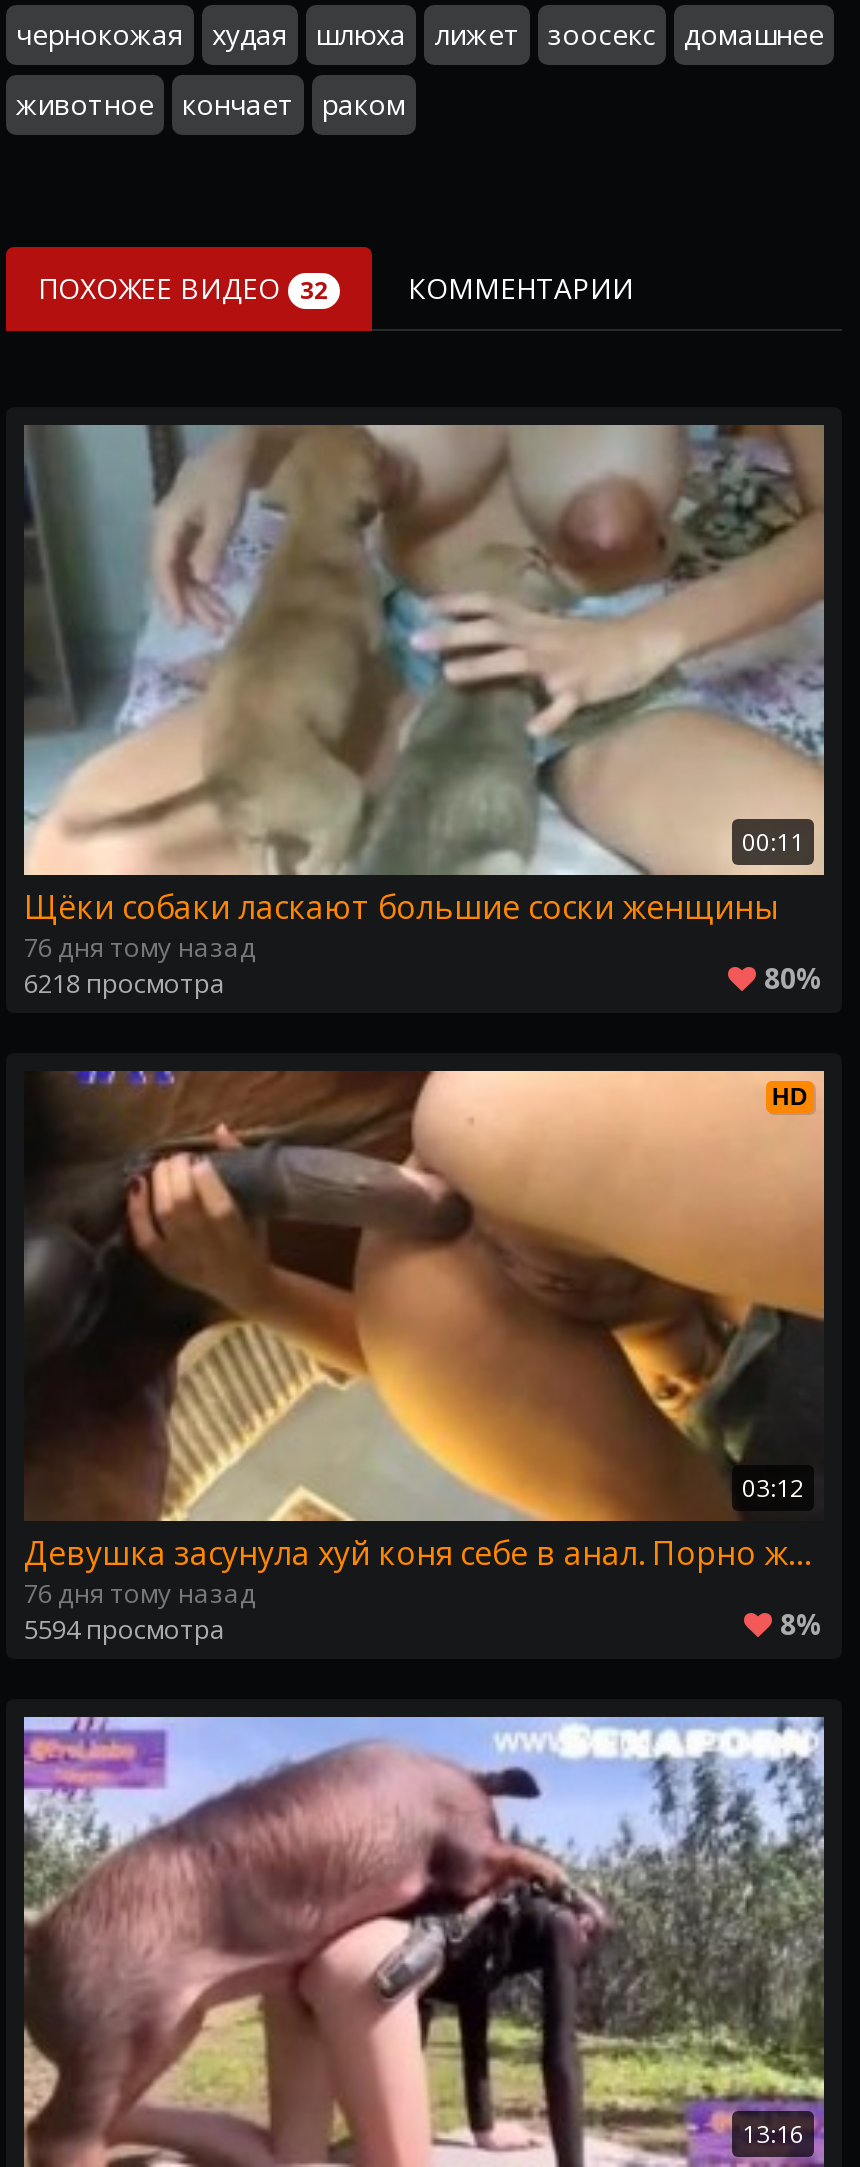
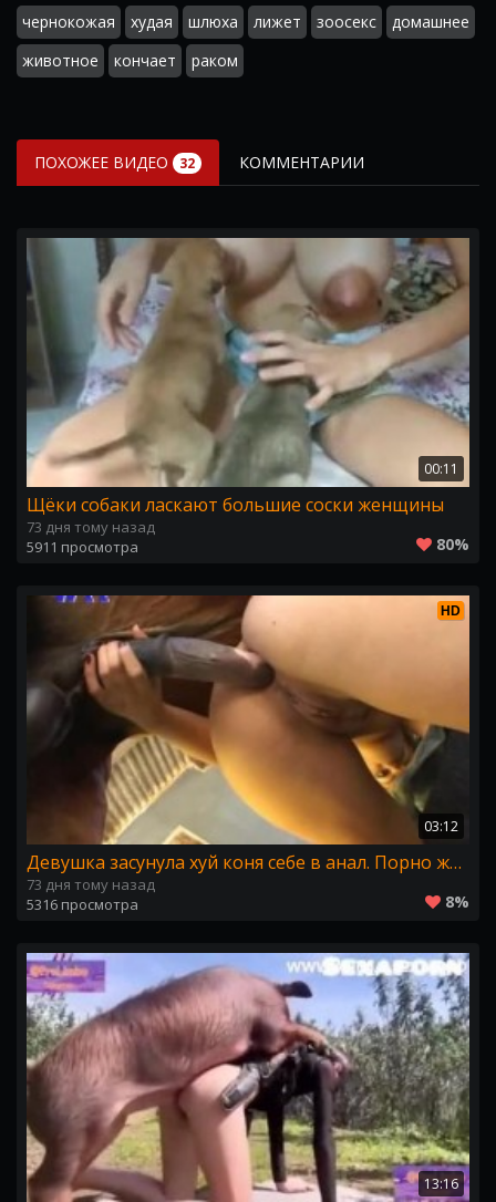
- 76 дня тому назад
+ 73 дня тому назад

- 6218 просмотра
+ 5911 просмотра

- 76 дня тому назад
+ 73 дня тому назад

- 5594 просмотра
+ 5316 просмотра
